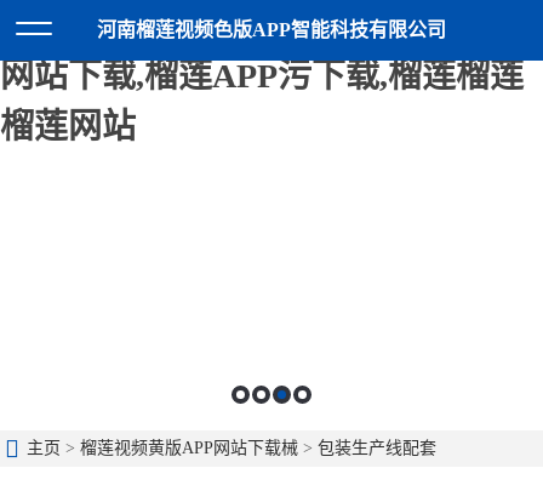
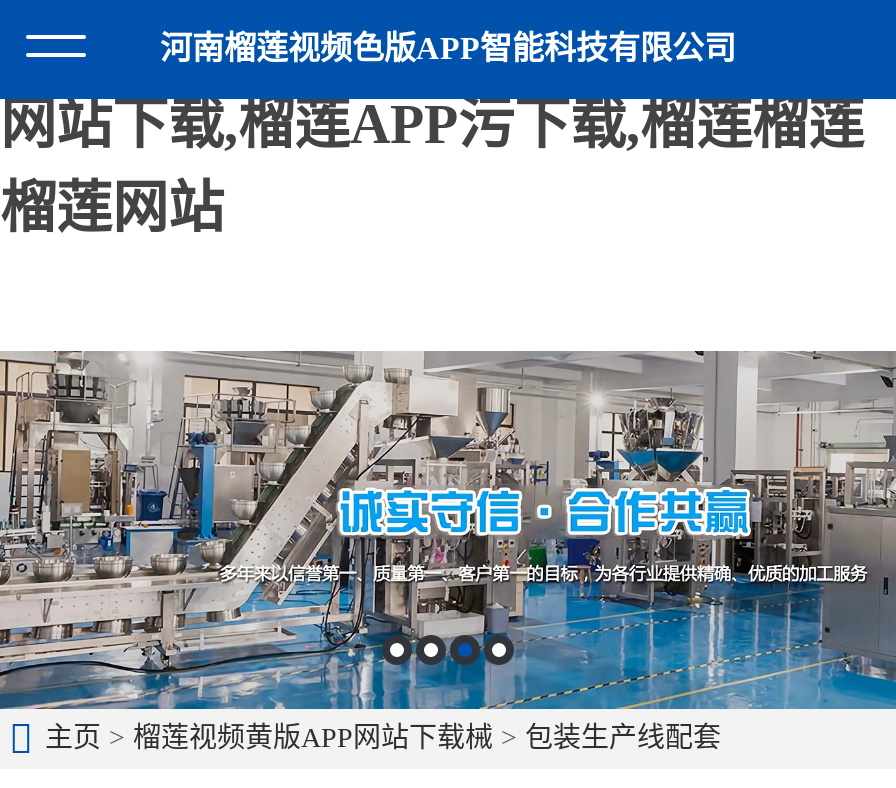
+ [image]
